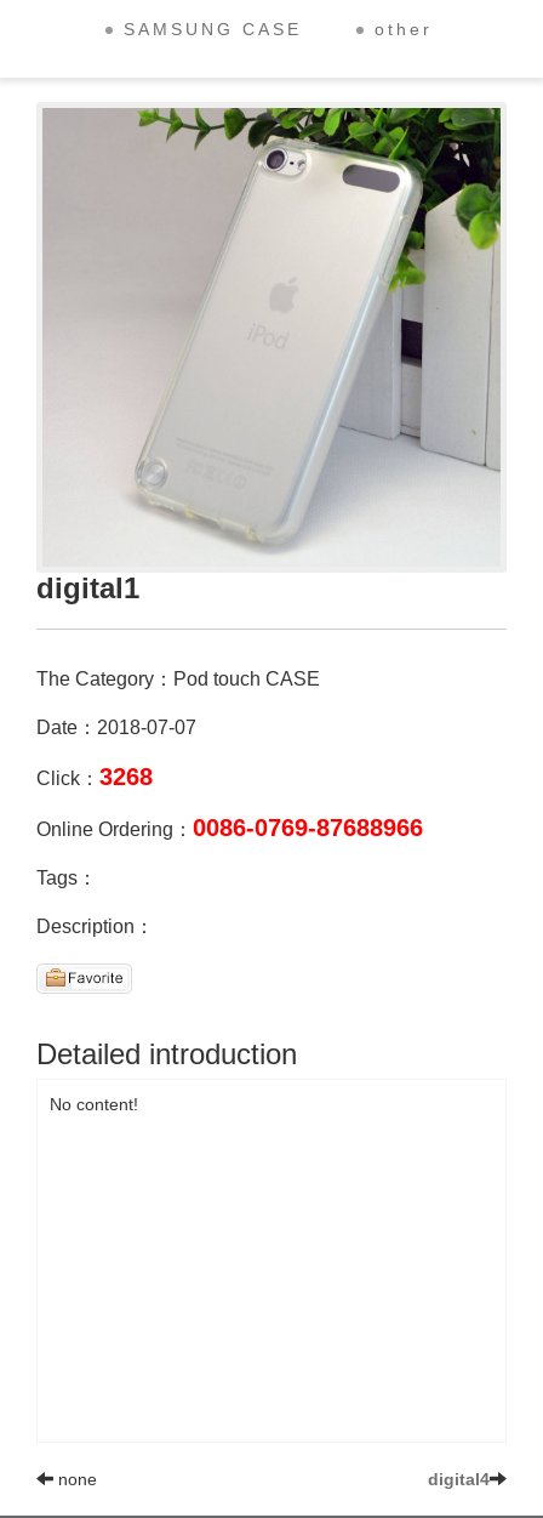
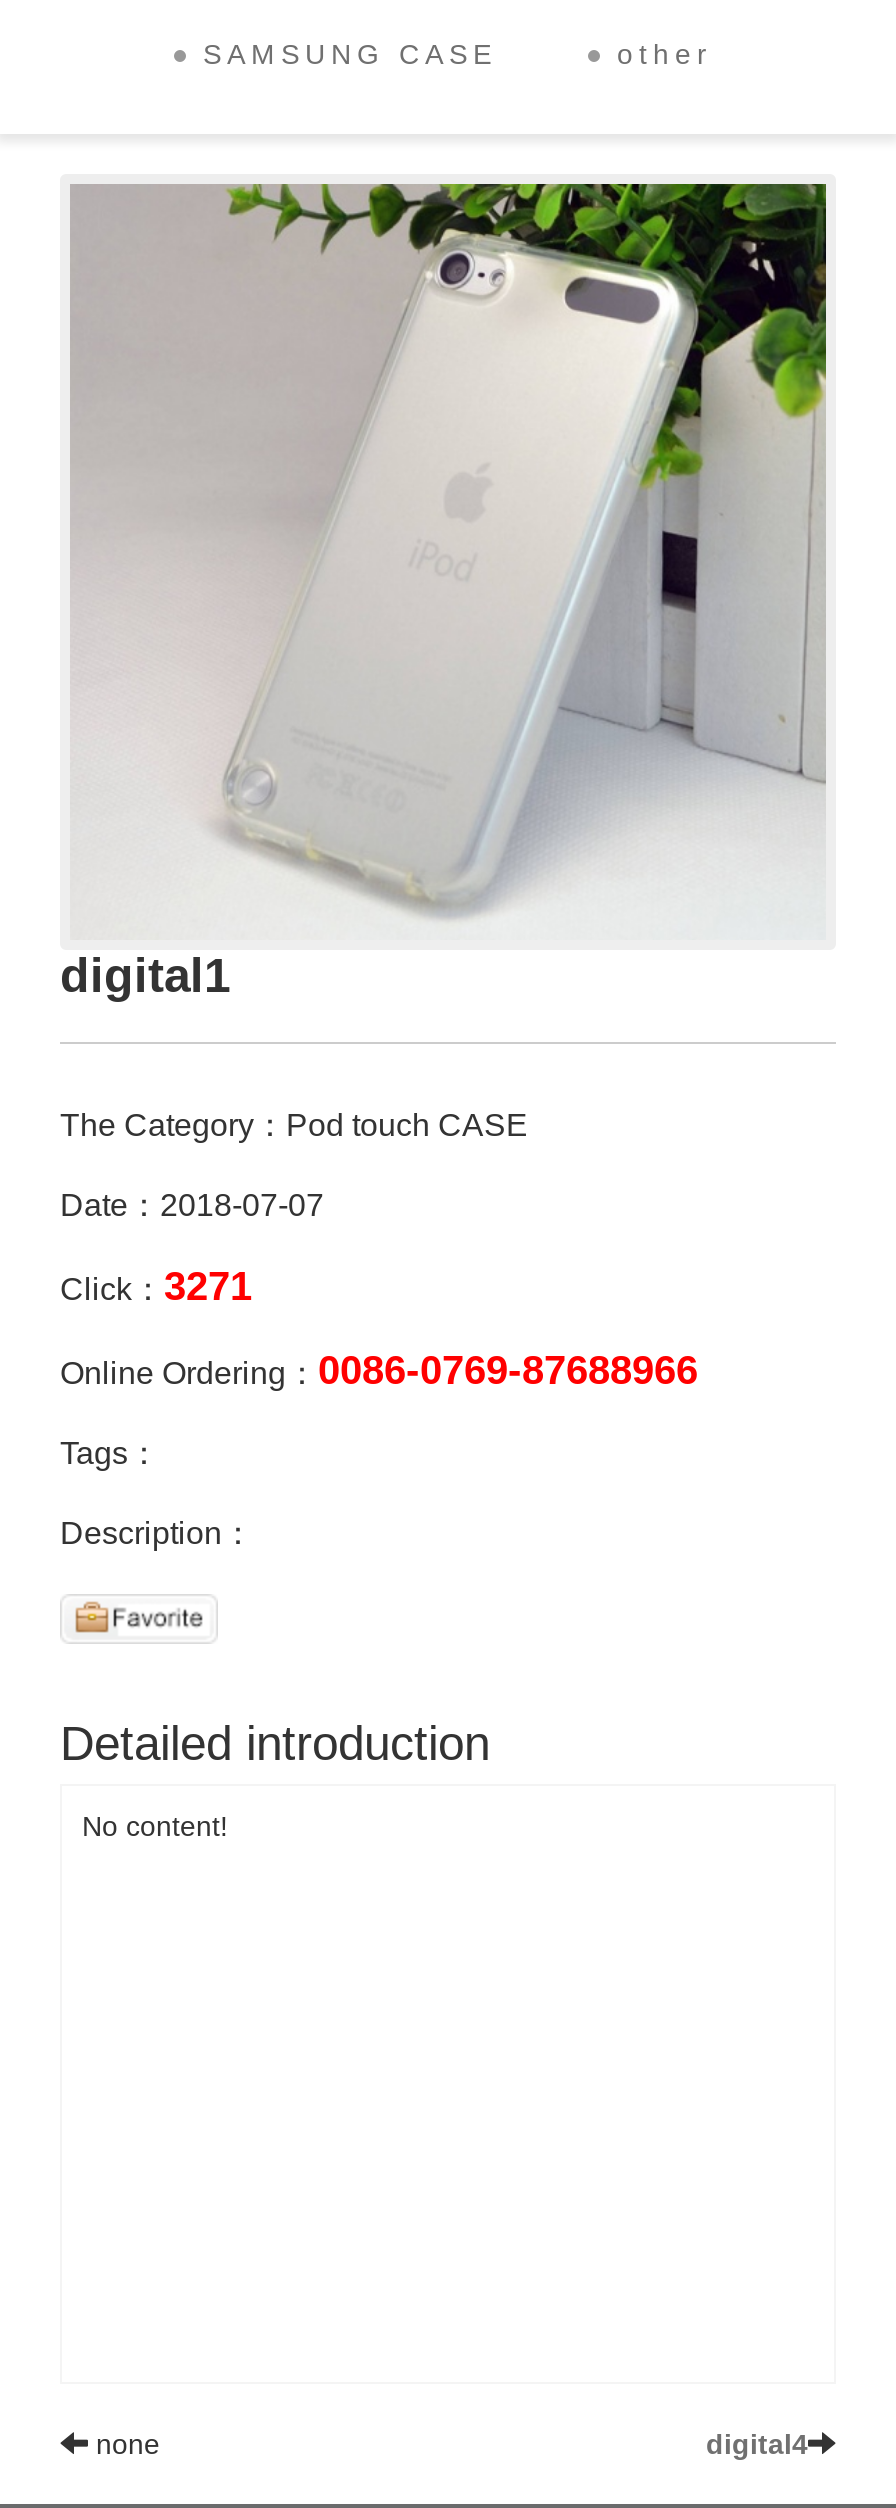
- Click：3268
+ Click：3271
